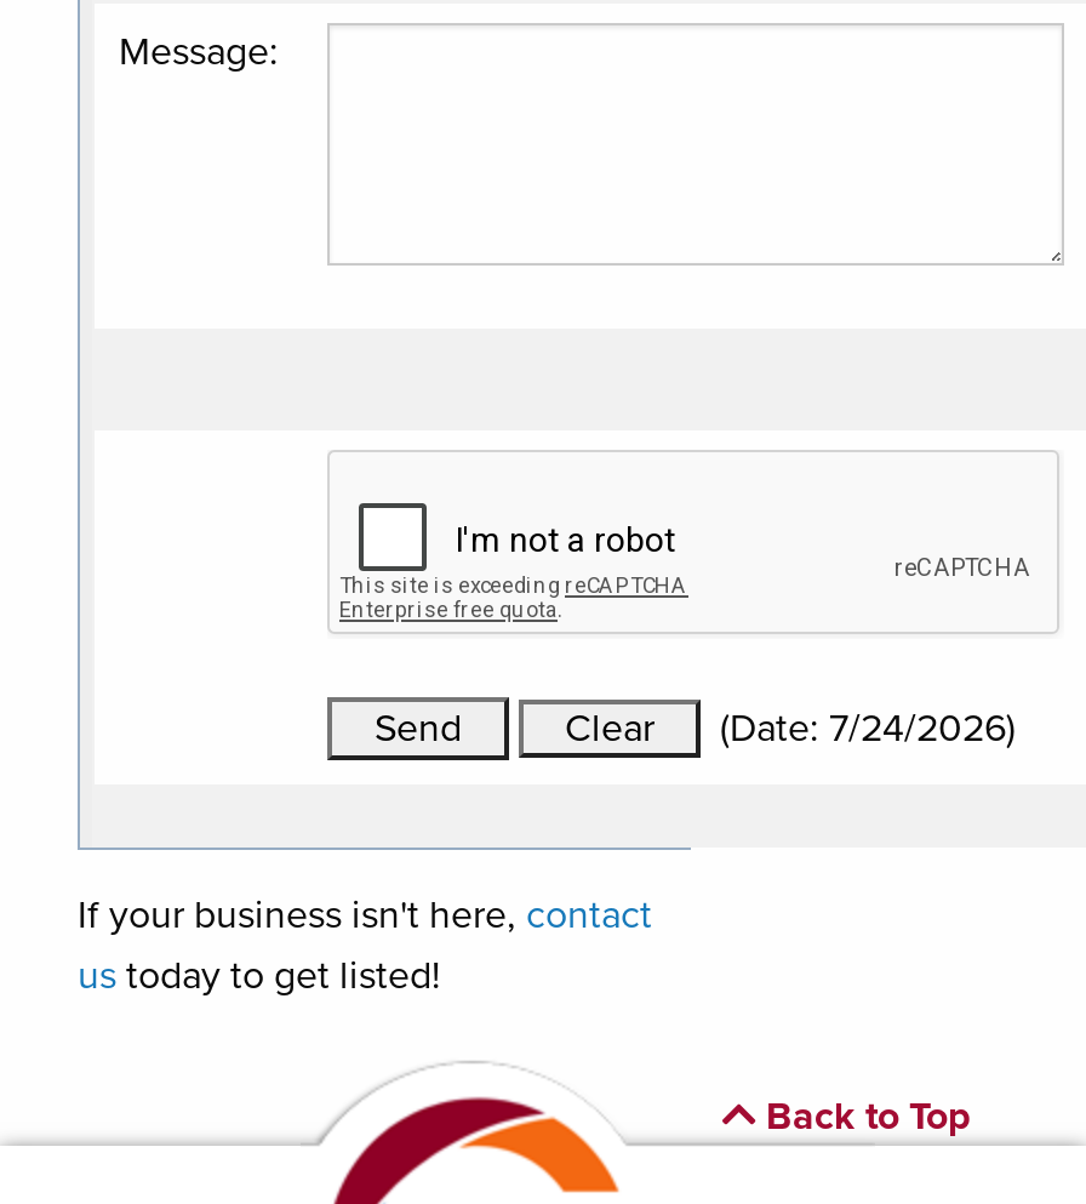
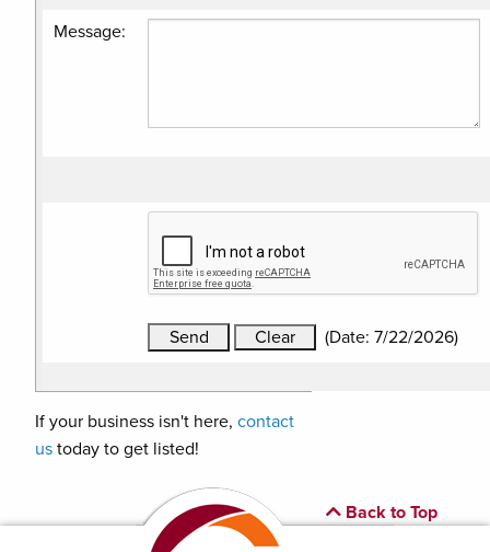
- (Date: 7/24/2026)
+ (Date: 7/22/2026)
